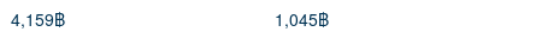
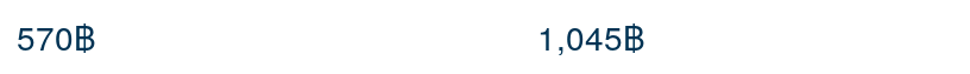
- 4,159฿
+ 570฿
